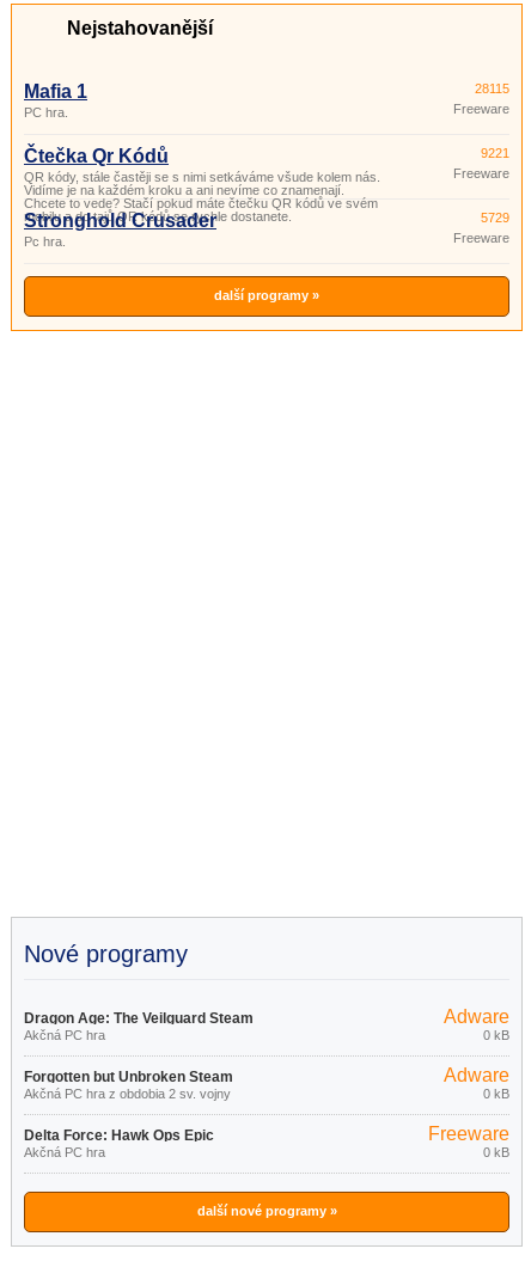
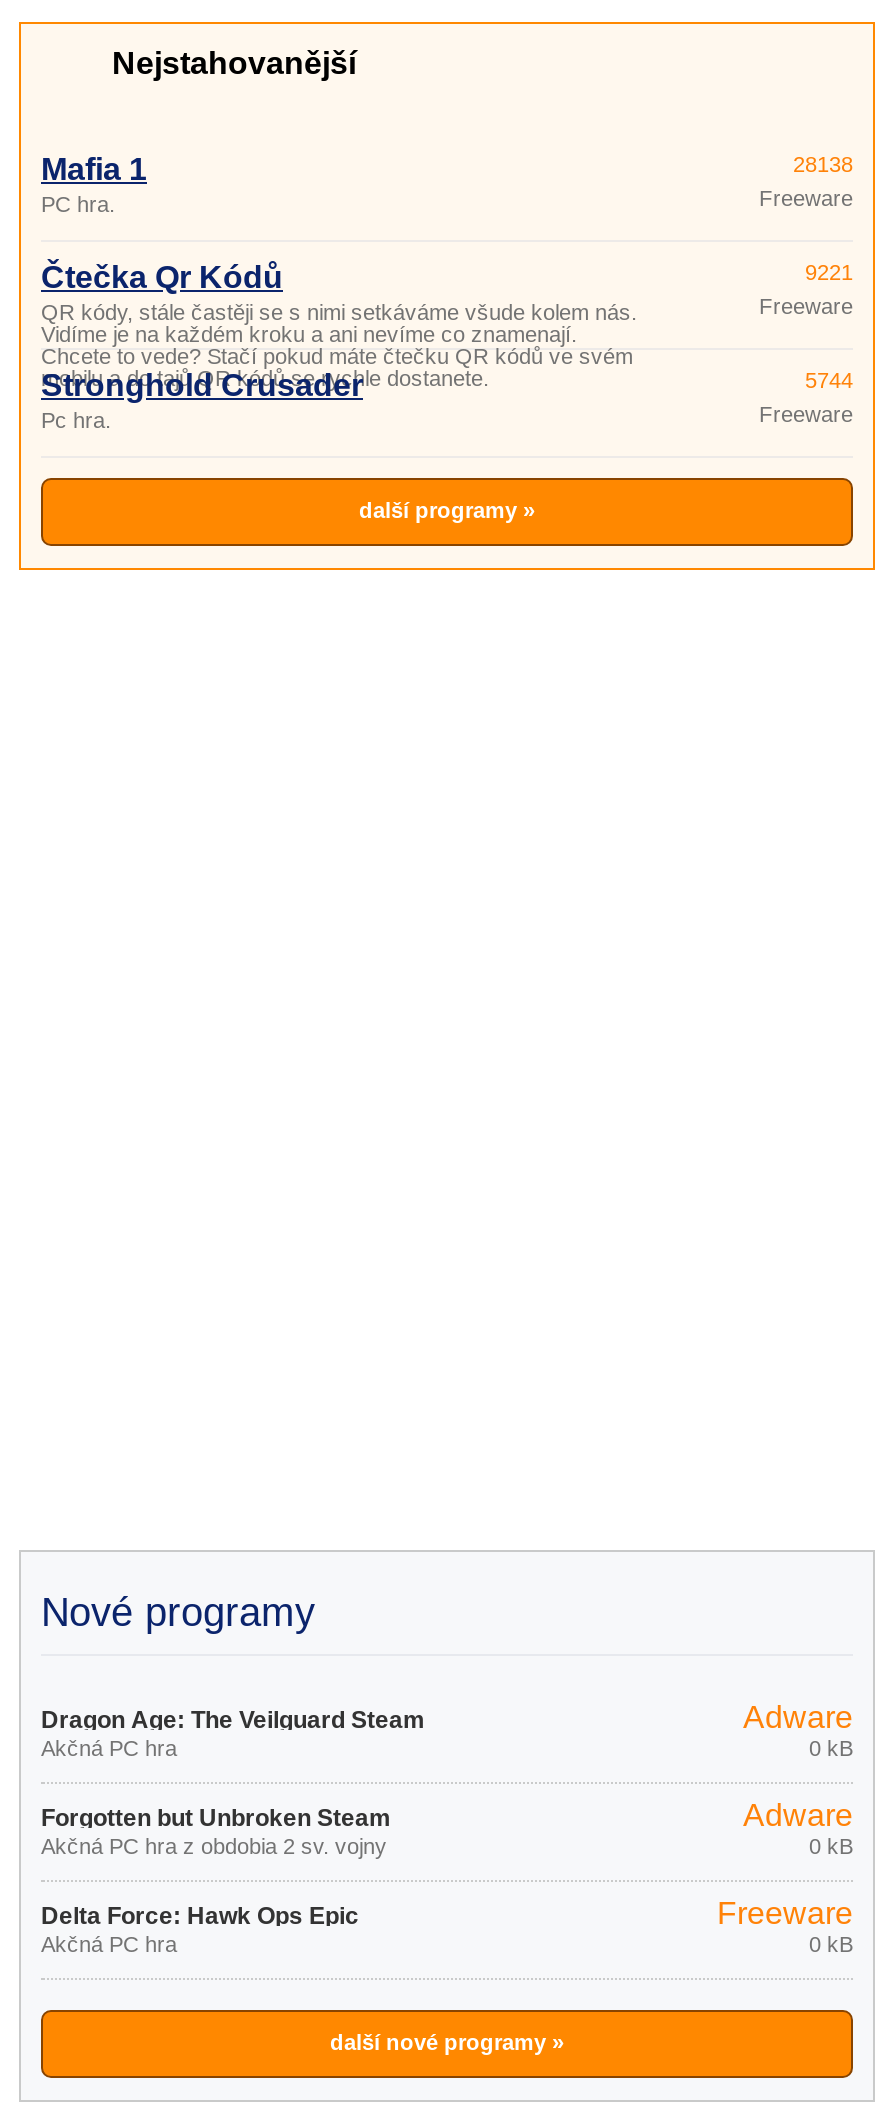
- 28115
+ 28138

- 5729
+ 5744
